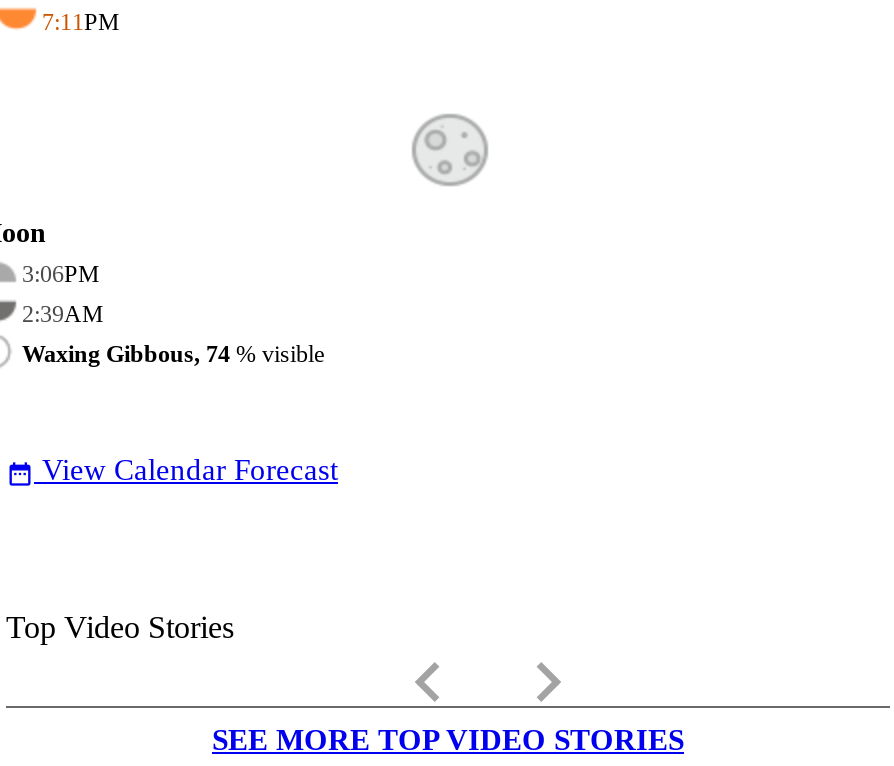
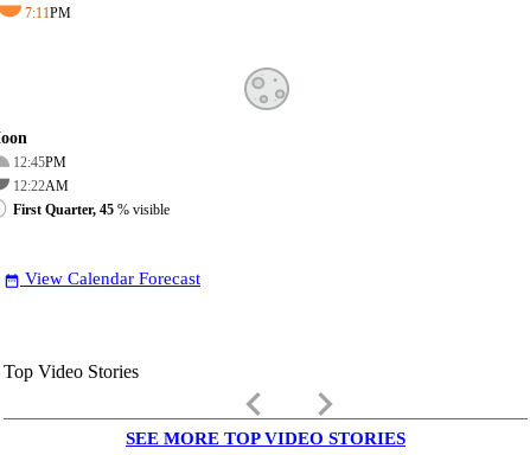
- 3:06PM
+ 12:45PM

- 2:39AM
+ 12:22AM

- Waxing Gibbous, 74% visible
+ First Quarter, 45% visible
